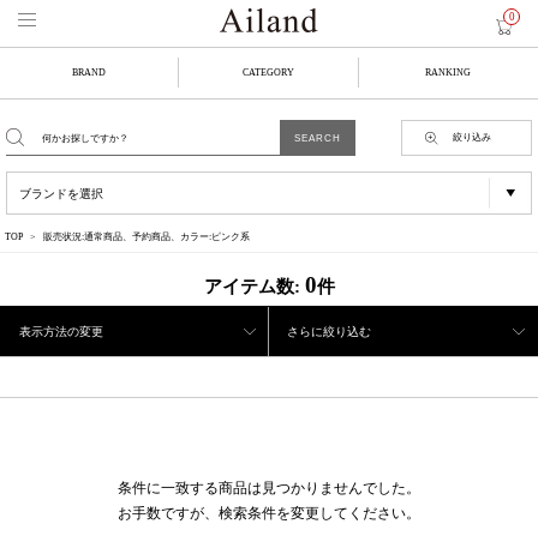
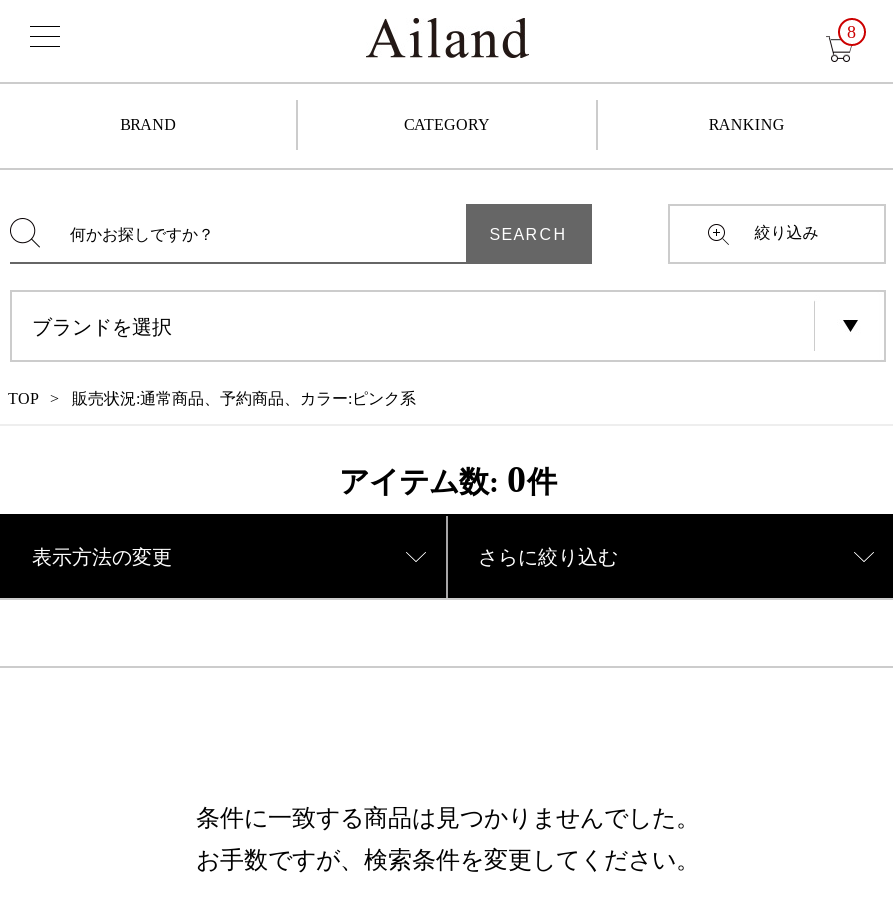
- 0
+ 8
